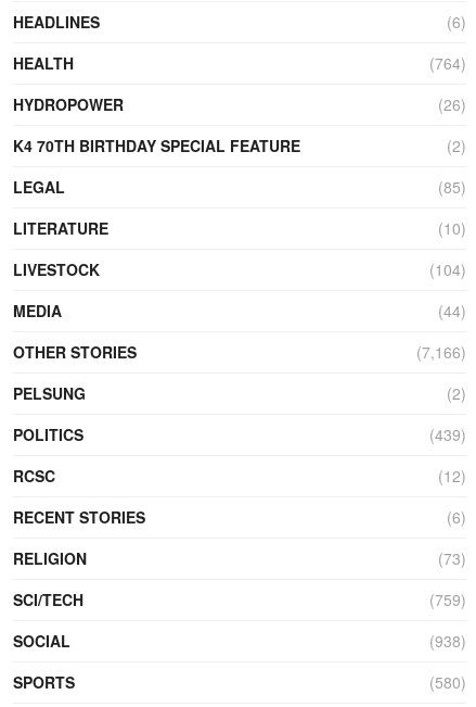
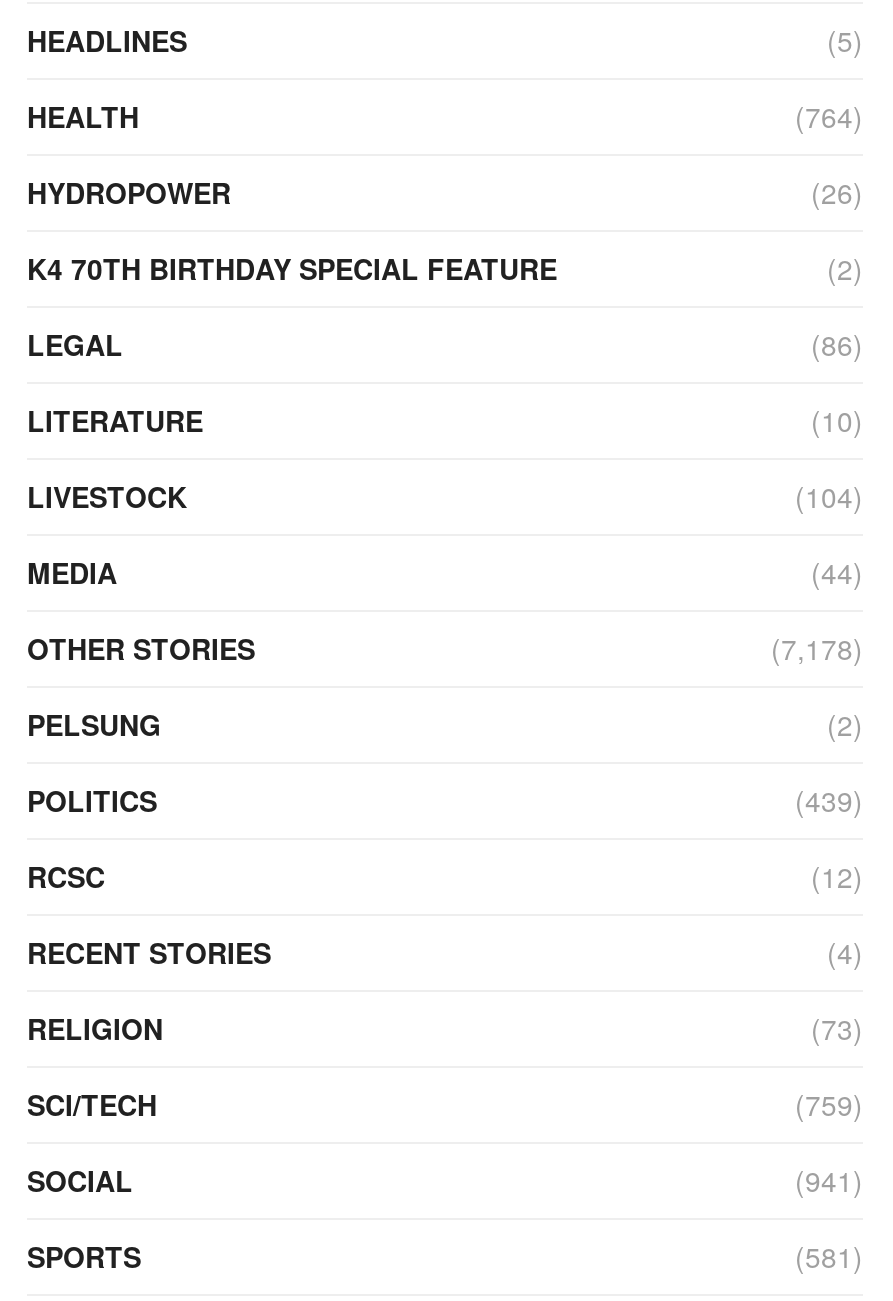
- (6)
+ (5)

- (85)
+ (86)

- (7,166)
+ (7,178)

- (6)
+ (4)

- (938)
+ (941)

- (580)
+ (581)
